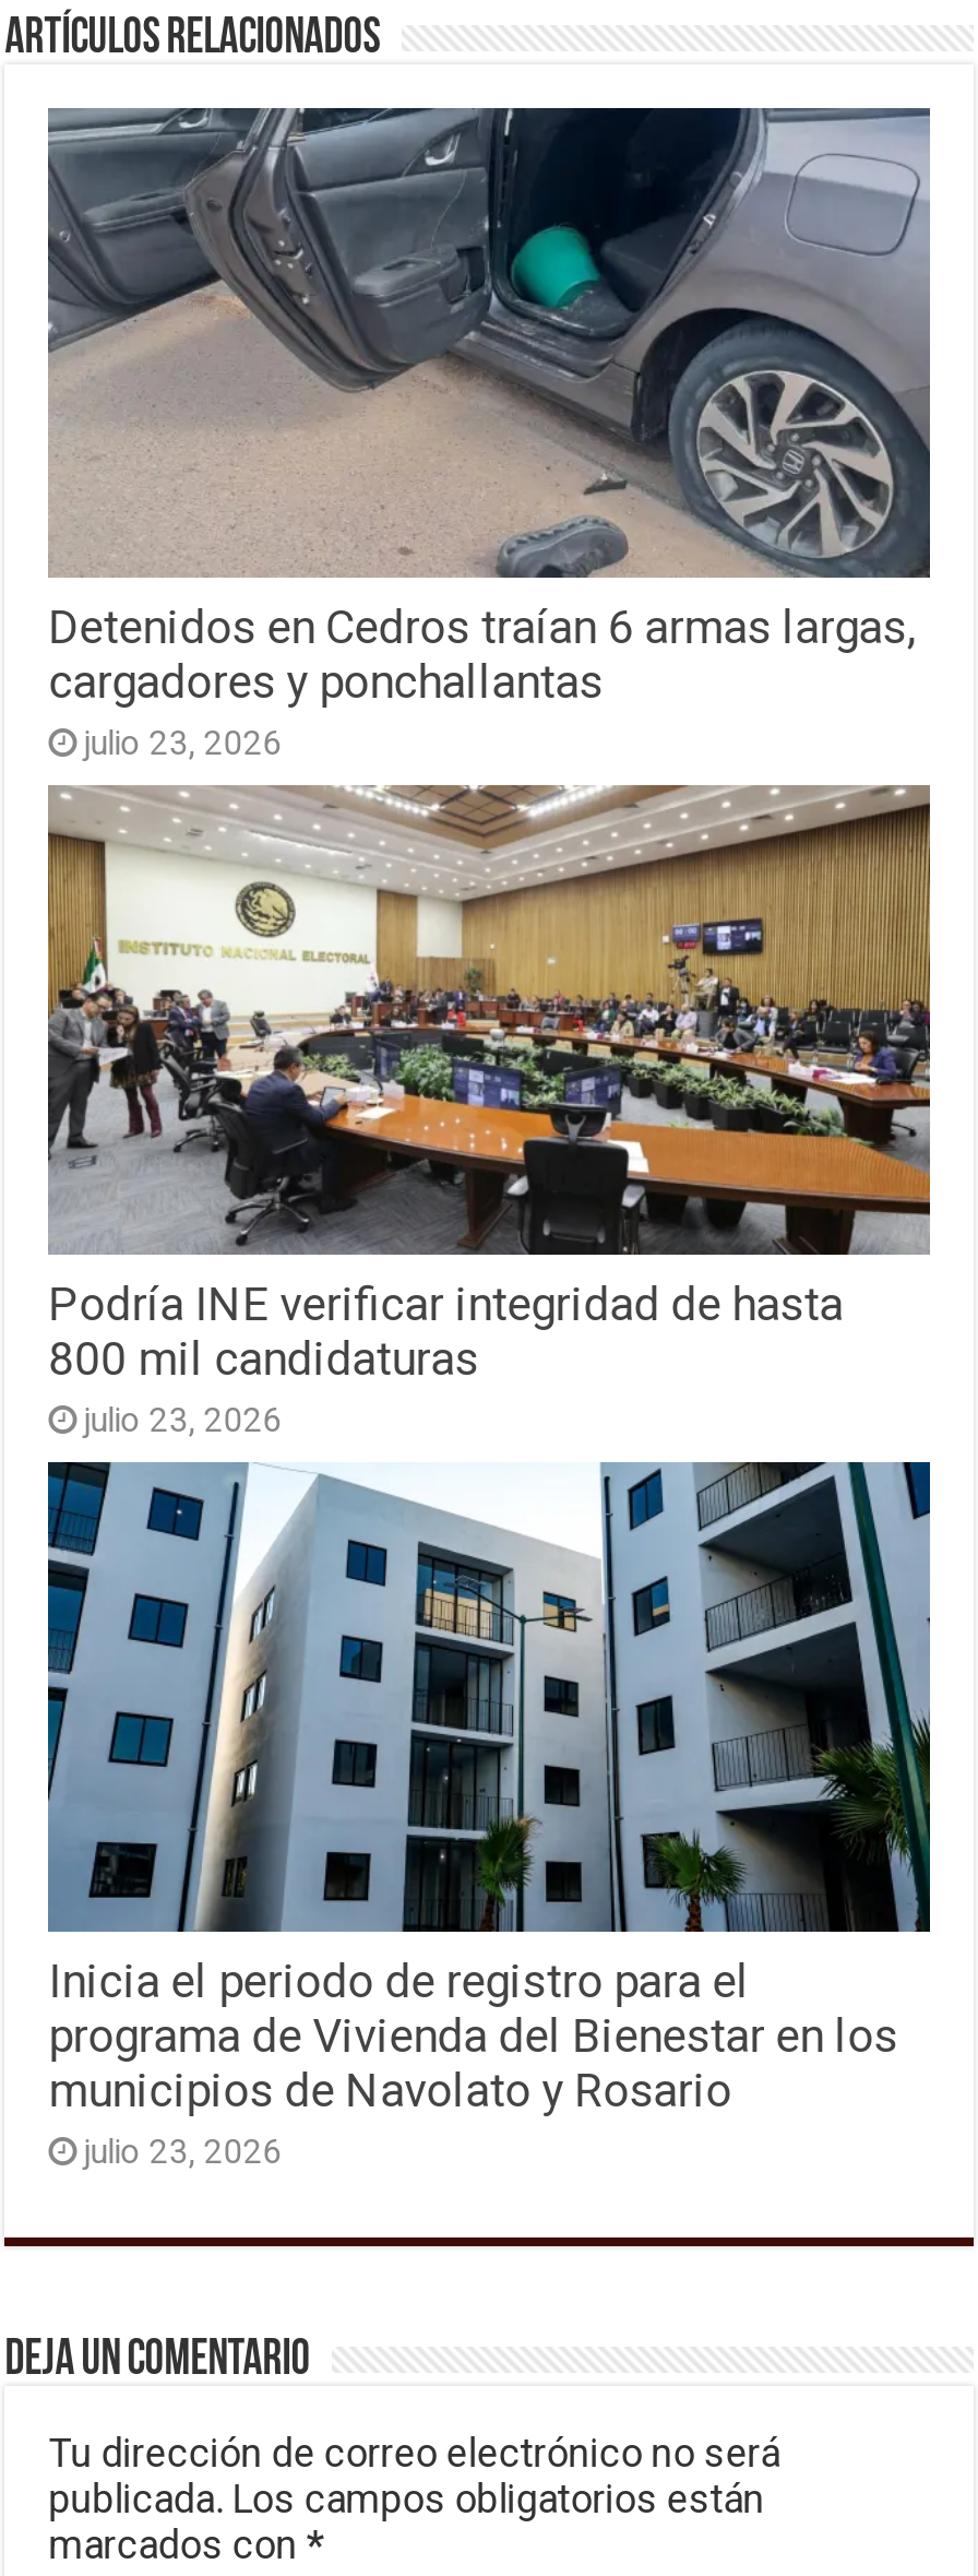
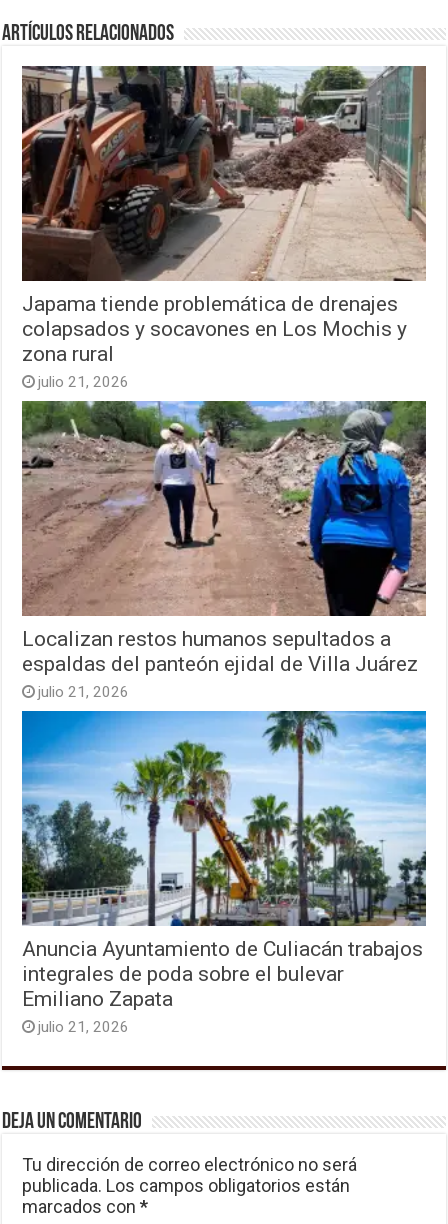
- [image]
- Detenidos en Cedros traían 6 armas largas,
- cargadores y ponchallantas
- julio 23, 2026
+ [image]
+ Japama tiende problemática de drenajes
+ colapsados y socavones en Los Mochis y
+ zona rural
+ julio 21, 2026

- [image]
- Podría INE verificar integridad de hasta
- 800 mil candidaturas
- julio 23, 2026
+ [image]
+ Localizan restos humanos sepultados a
+ espaldas del panteón ejidal de Villa Juárez
+ julio 21, 2026

- [image]
- Inicia el periodo de registro para el
- programa de Vivienda del Bienestar en los
- municipios de Navolato y Rosario
- julio 23, 2026
+ [image]
+ Anuncia Ayuntamiento de Culiacán trabajos
+ integrales de poda sobre el bulevar
+ Emiliano Zapata
+ julio 21, 2026
